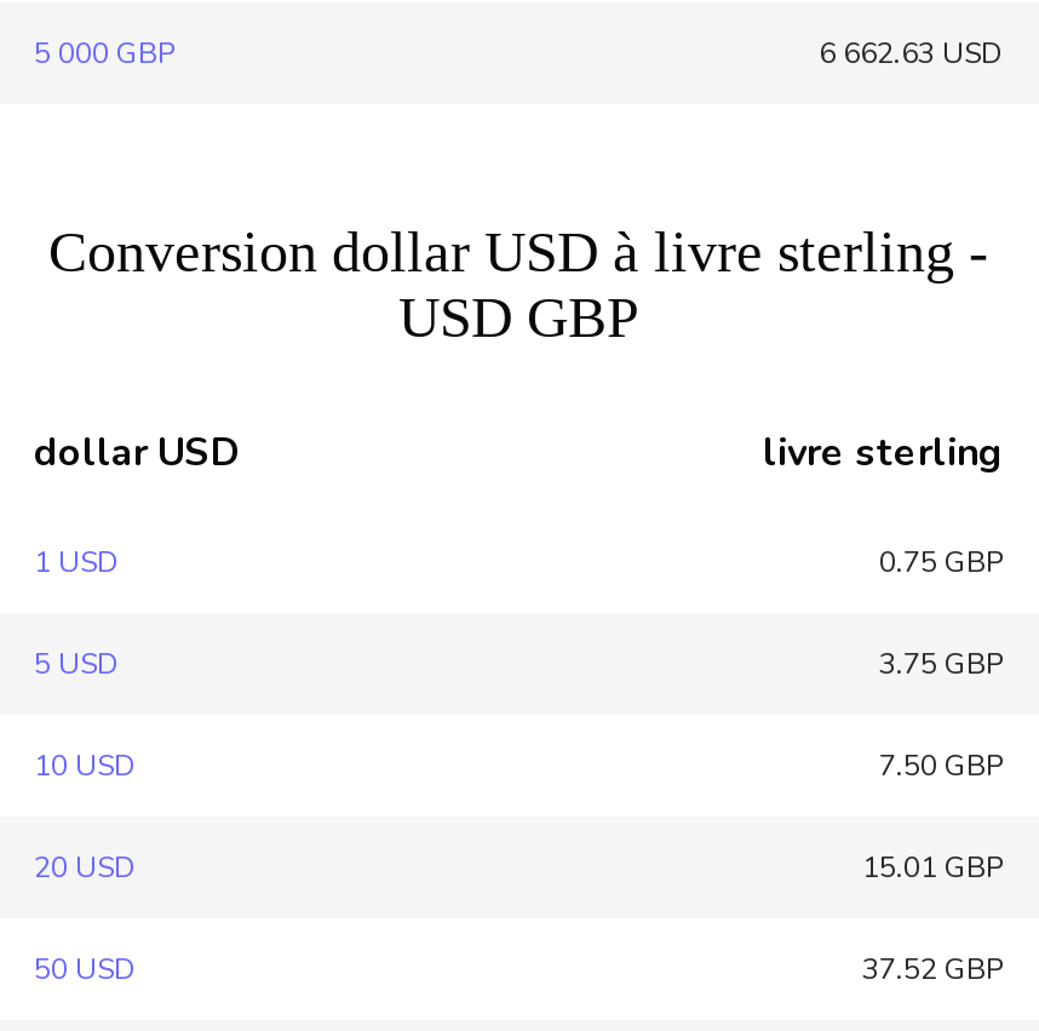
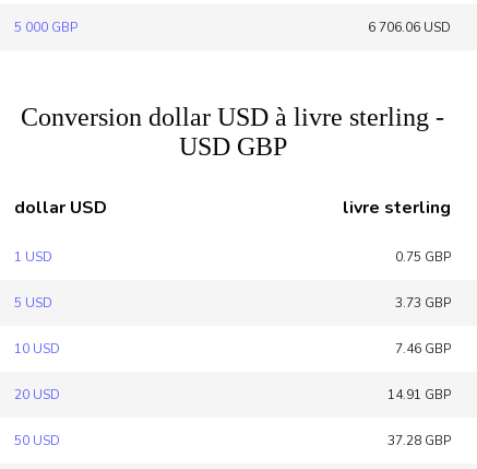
- 6 662.63 USD
+ 6 706.06 USD

- 3.75 GBP
+ 3.73 GBP

- 7.50 GBP
+ 7.46 GBP

- 15.01 GBP
+ 14.91 GBP

- 37.52 GBP
+ 37.28 GBP
